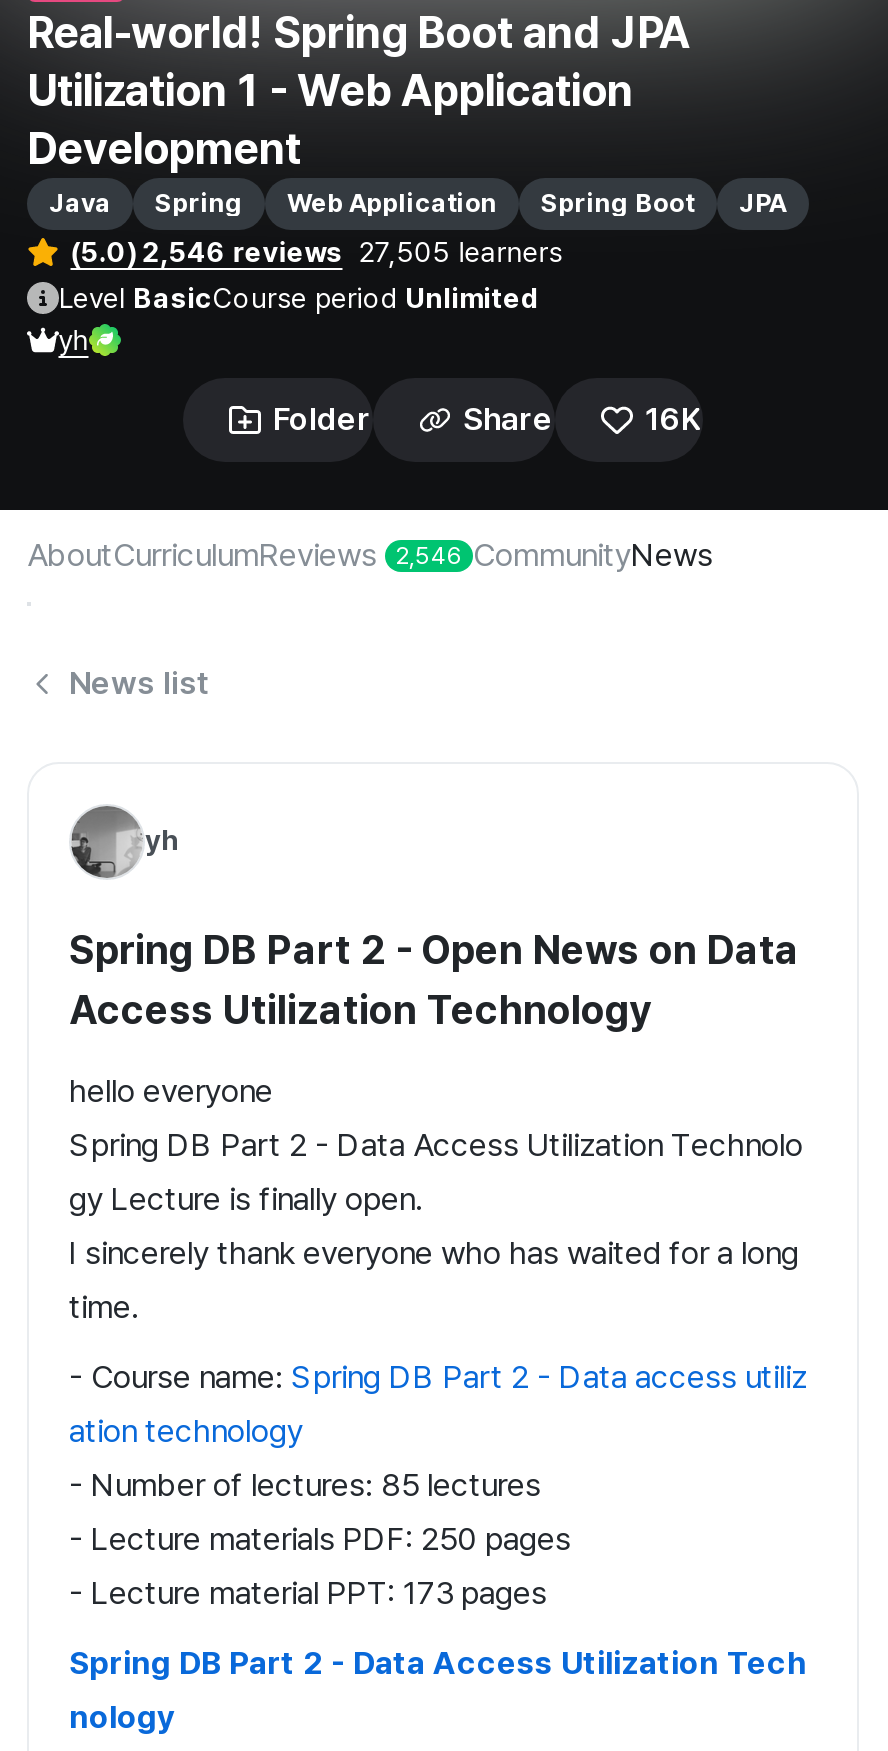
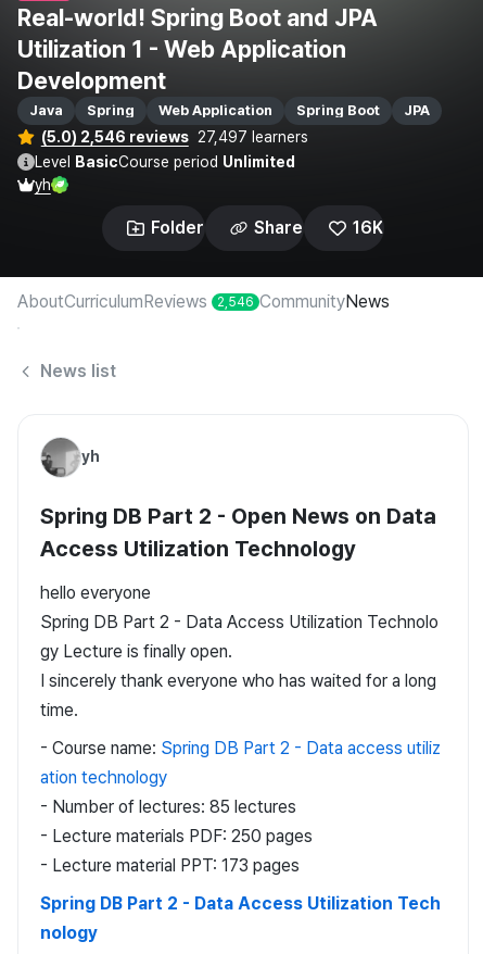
- (5.0) 2,546 reviews 27,505 learners
+ (5.0) 2,546 reviews 27,497 learners
